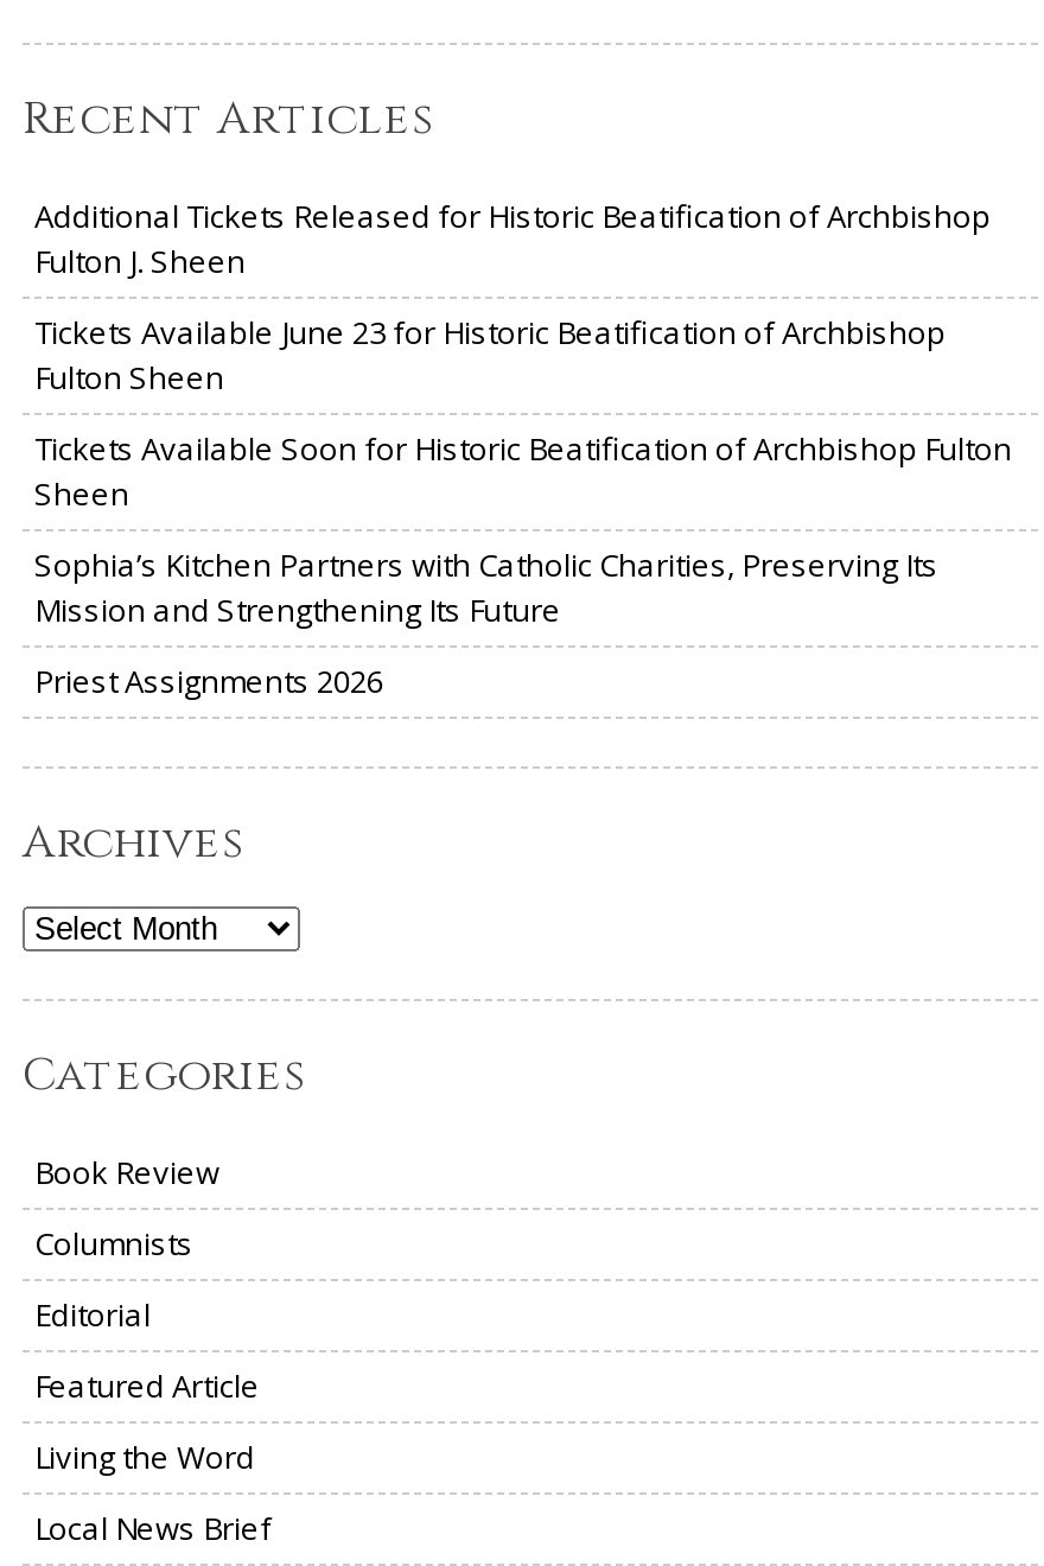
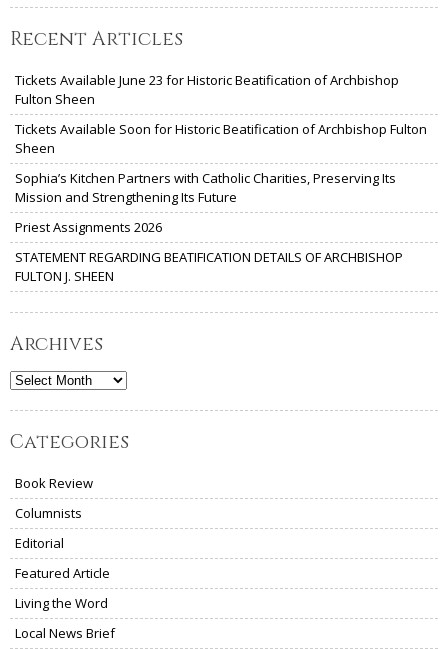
- Additional Tickets Released for Historic Beatification of Archbishop
- Fulton J. Sheen

moved up: Tickets Available June 23 for Historic Beatification of Archbishop | Fulton Sheen | Tickets Available Soon for Historic Beatification of Archbishop Fulton | Sheen | Sophia’s Kitchen Partners with Catholic Charities, Preserving Its | Mission and Strengthening Its Future | Priest Assignments 2026

+ STATEMENT REGARDING BEATIFICATION DETAILS OF ARCHBISHOP
+ FULTON J. SHEEN
